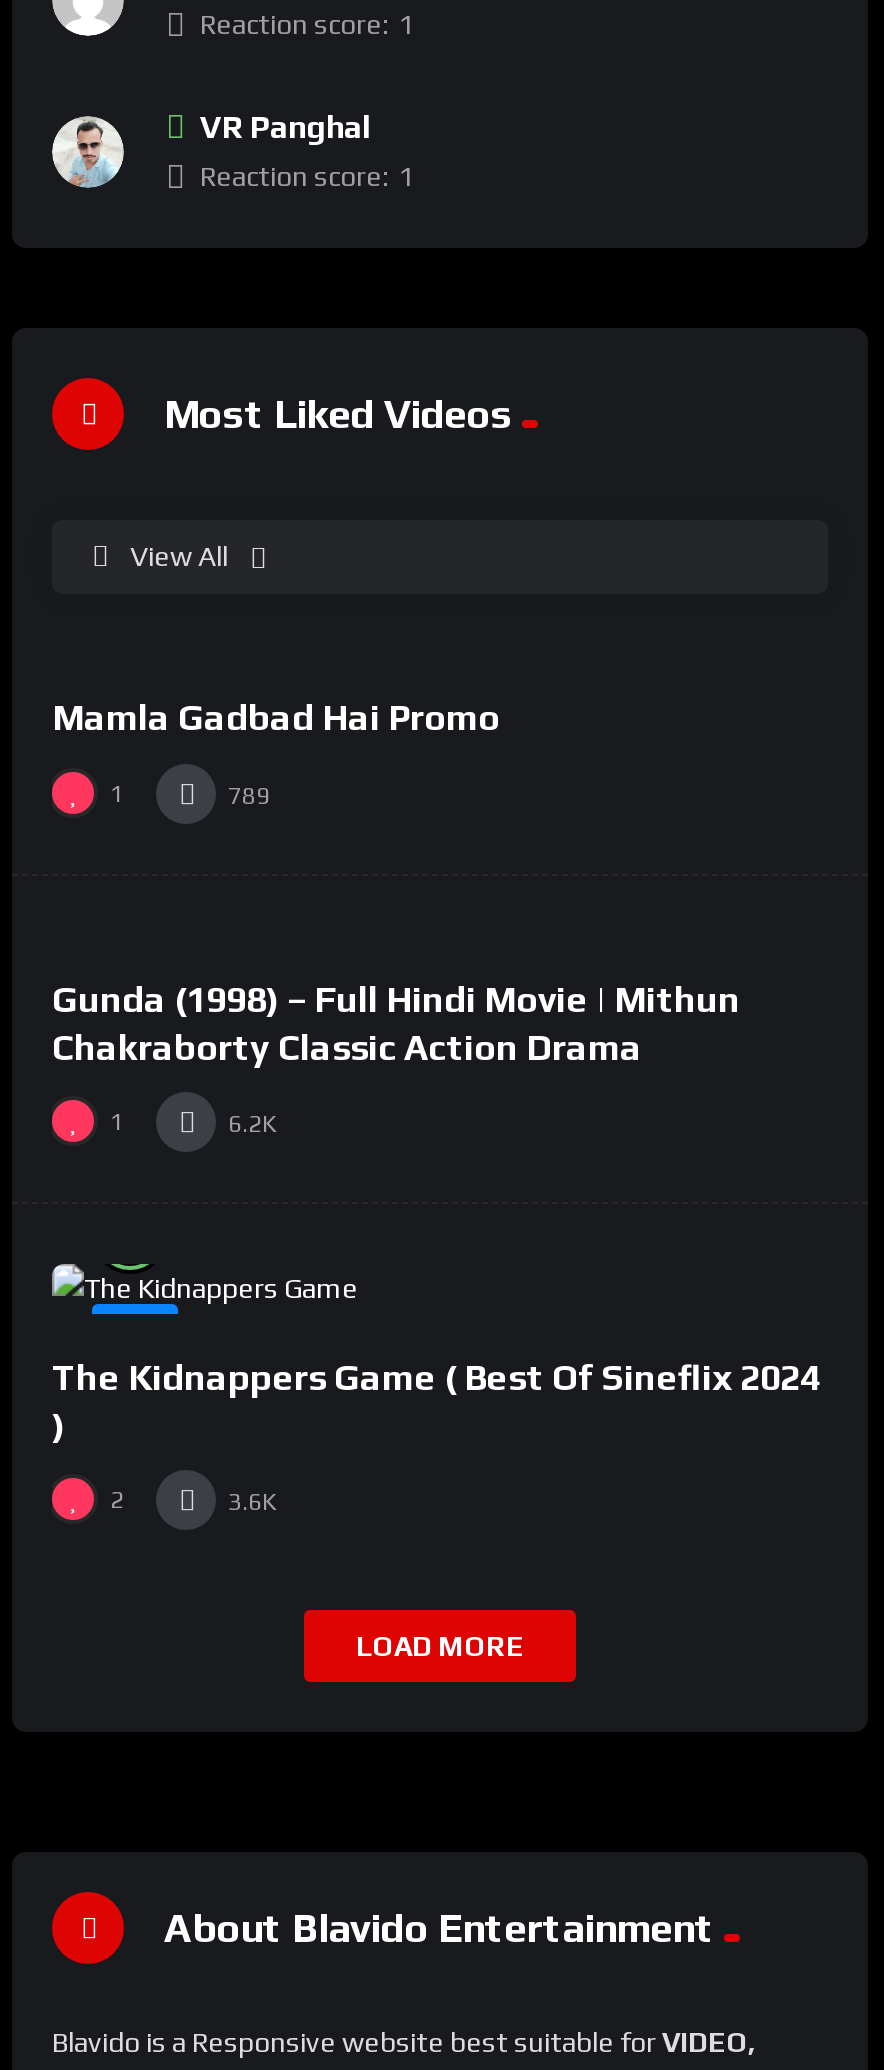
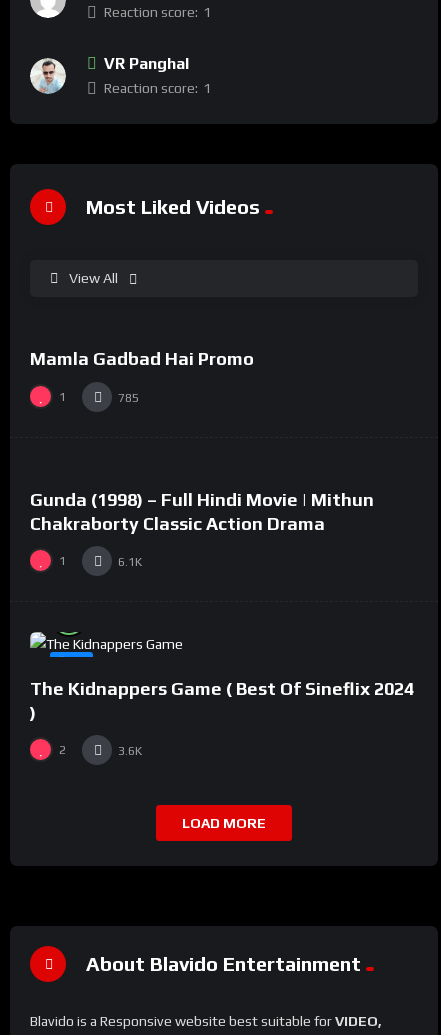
- 789
+ 785

- 6.2K
+ 6.1K
